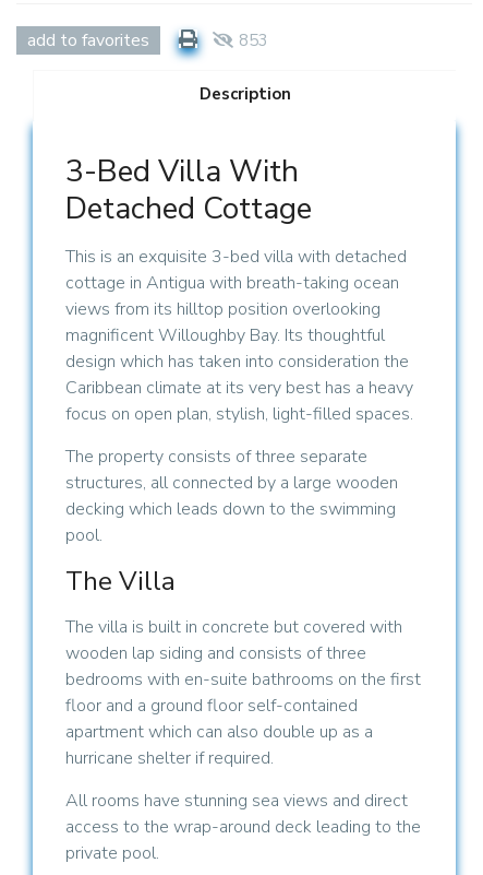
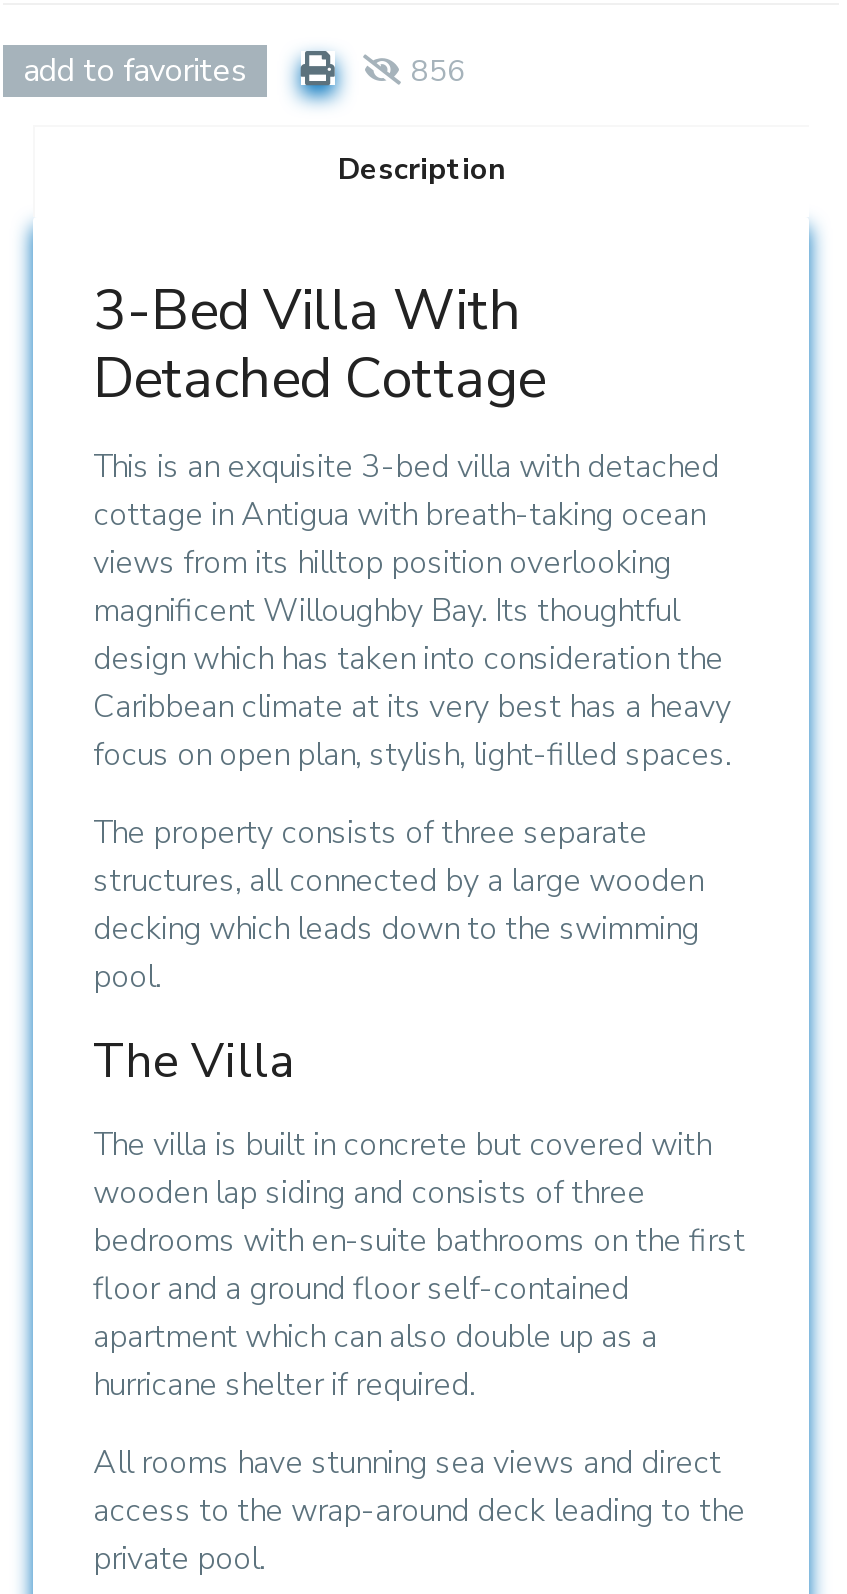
- 853
+ 856
